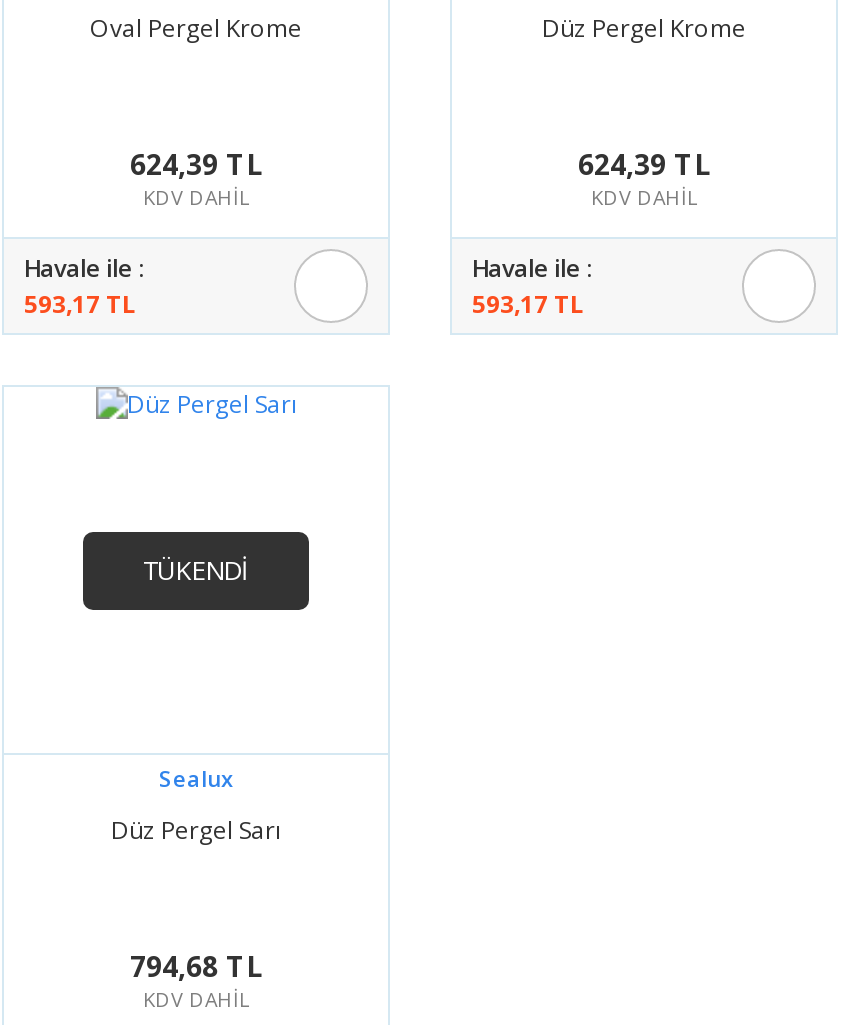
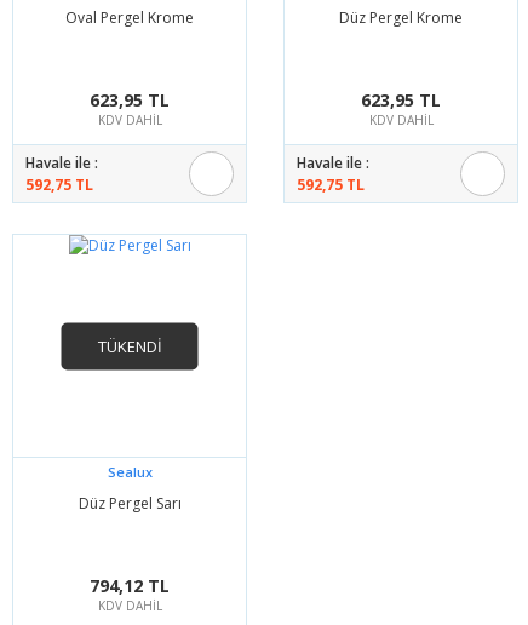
- 624,39 TL
+ 623,95 TL

- 624,39 TL
+ 623,95 TL

- 593,17 TL
+ 592,75 TL

- 593,17 TL
+ 592,75 TL

- 794,68 TL
+ 794,12 TL
